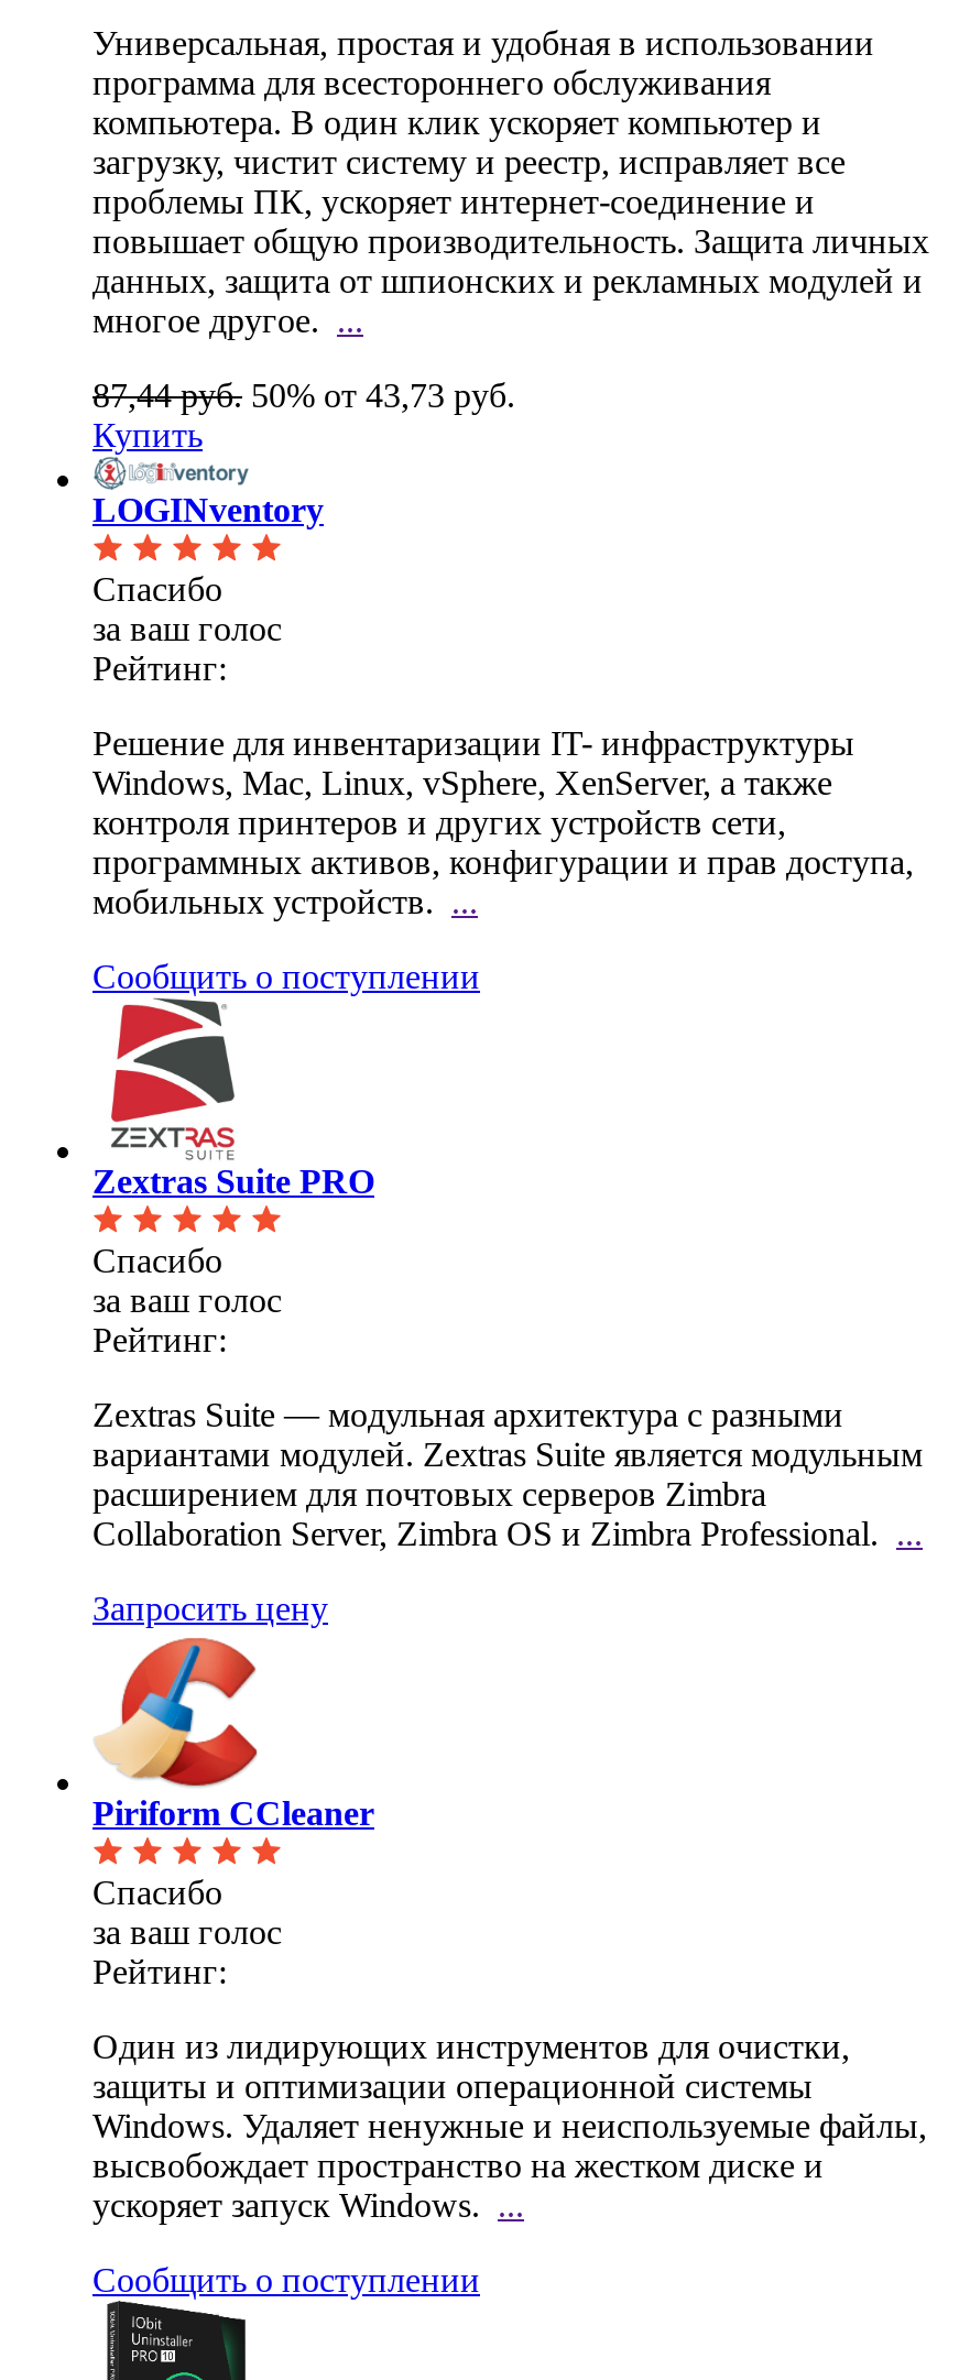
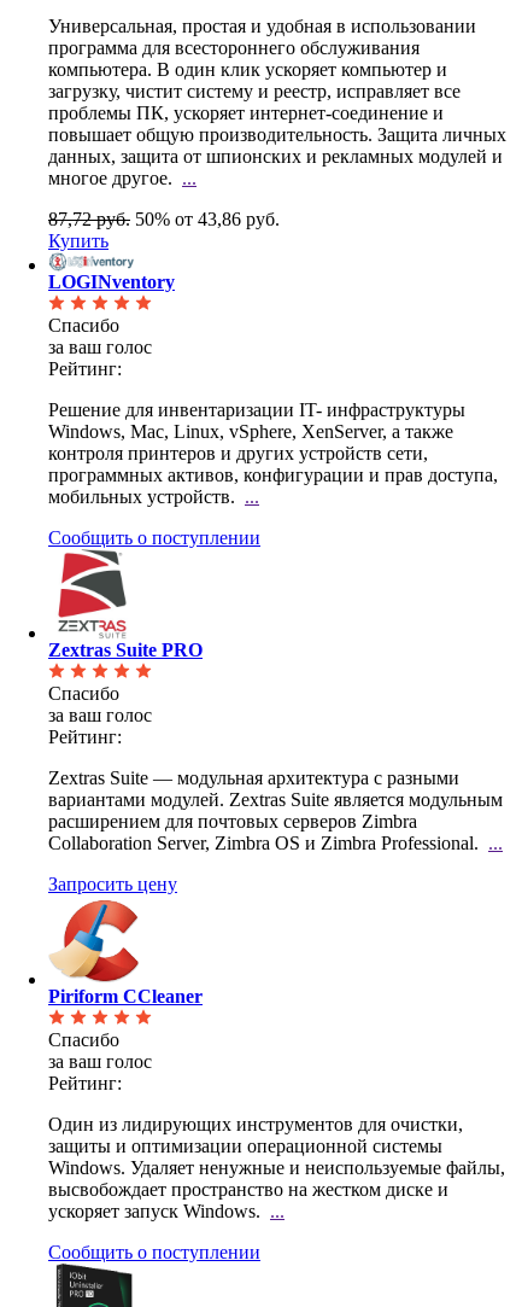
- 87,44 руб. 50% от 43,73 руб.
+ 87,72 руб. 50% от 43,86 руб.
